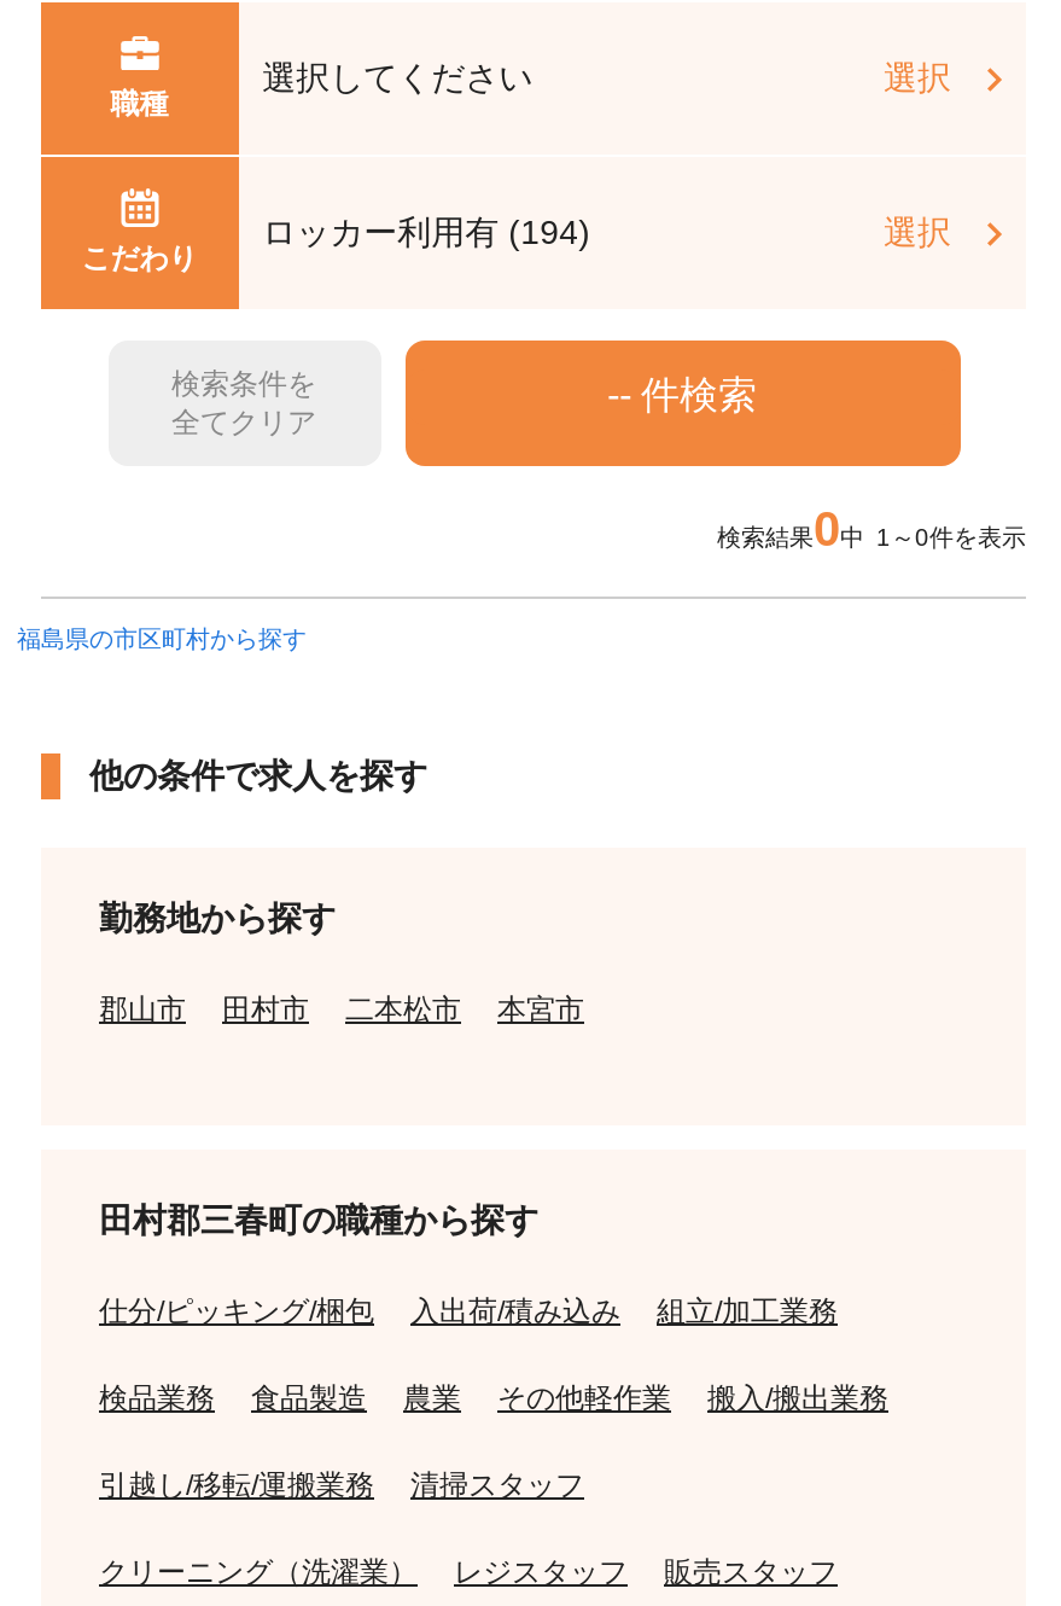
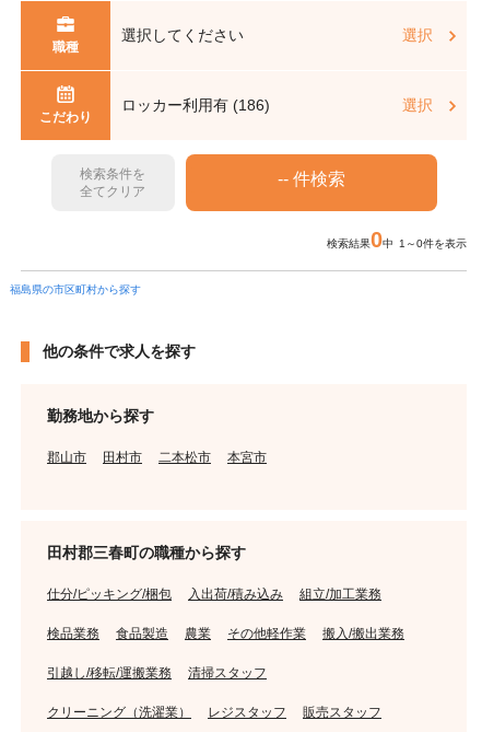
- ロッカー利用有 (194)
+ ロッカー利用有 (186)
